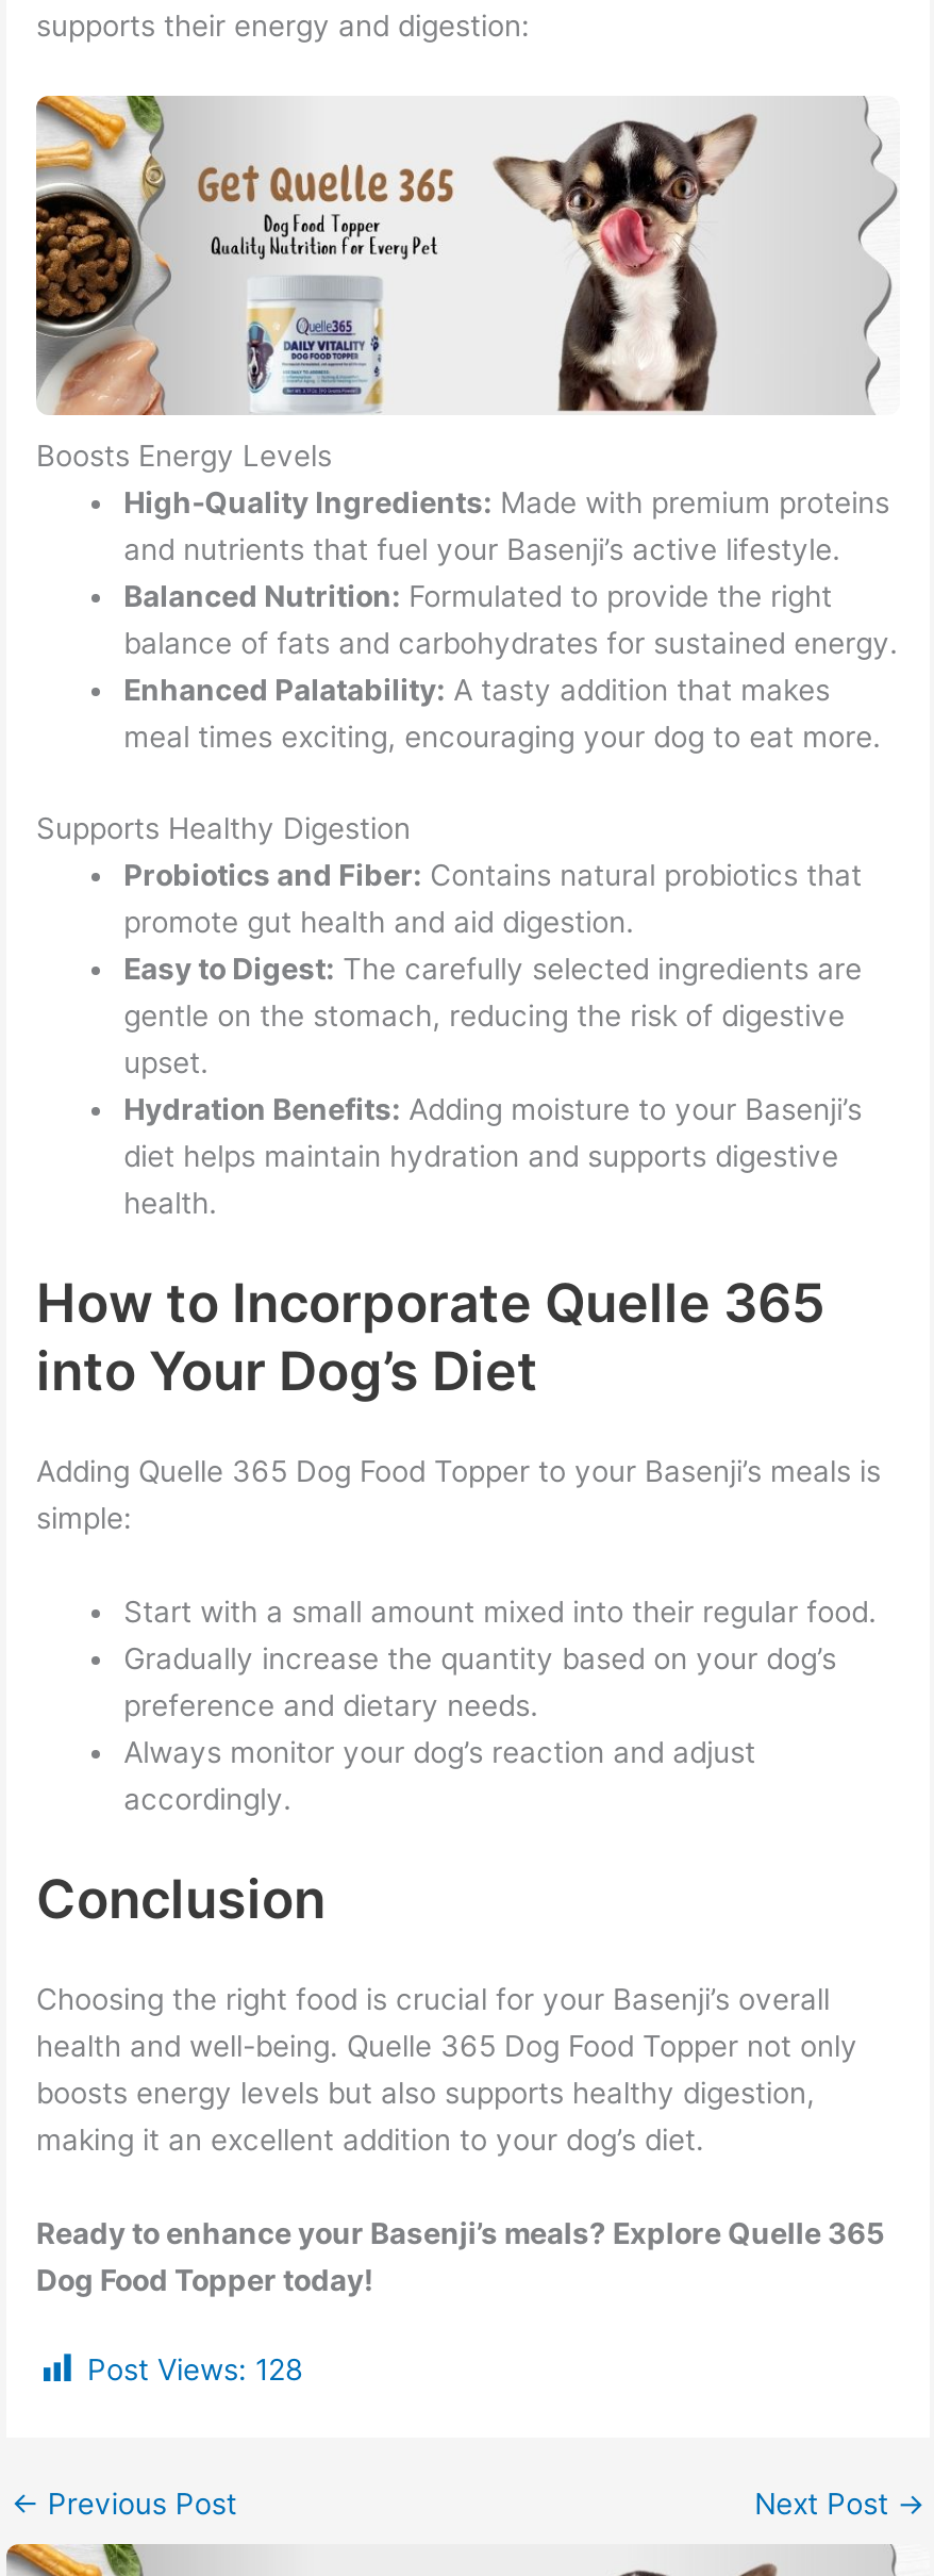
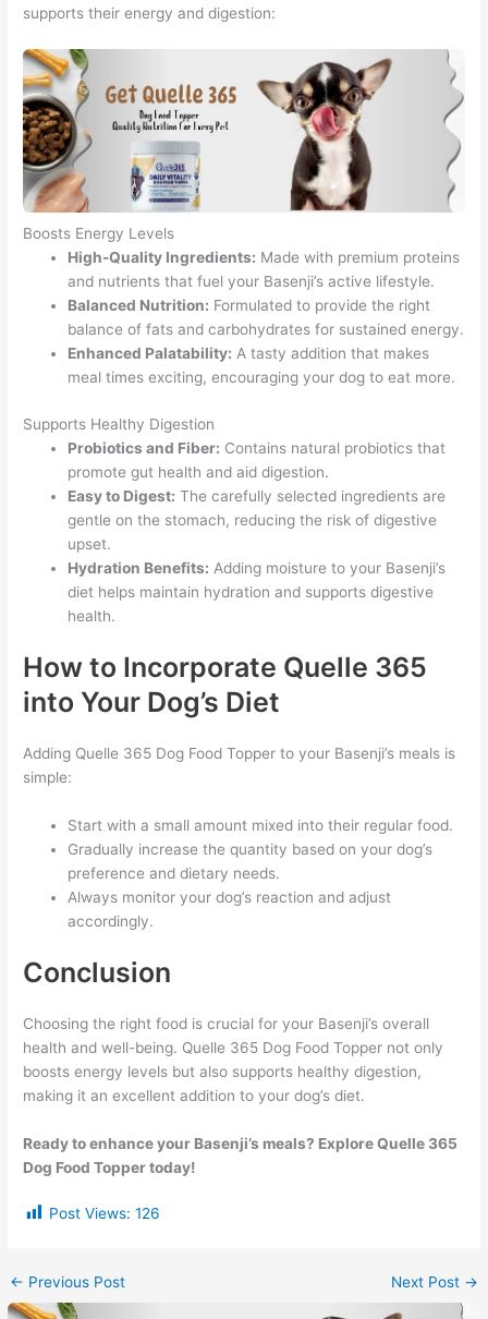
- Post Views: 128
+ Post Views: 126
